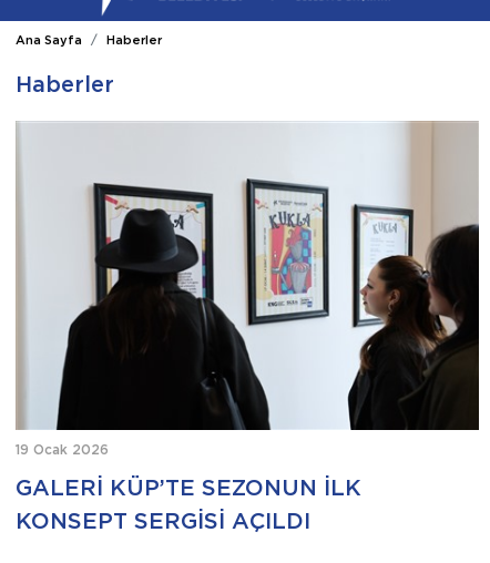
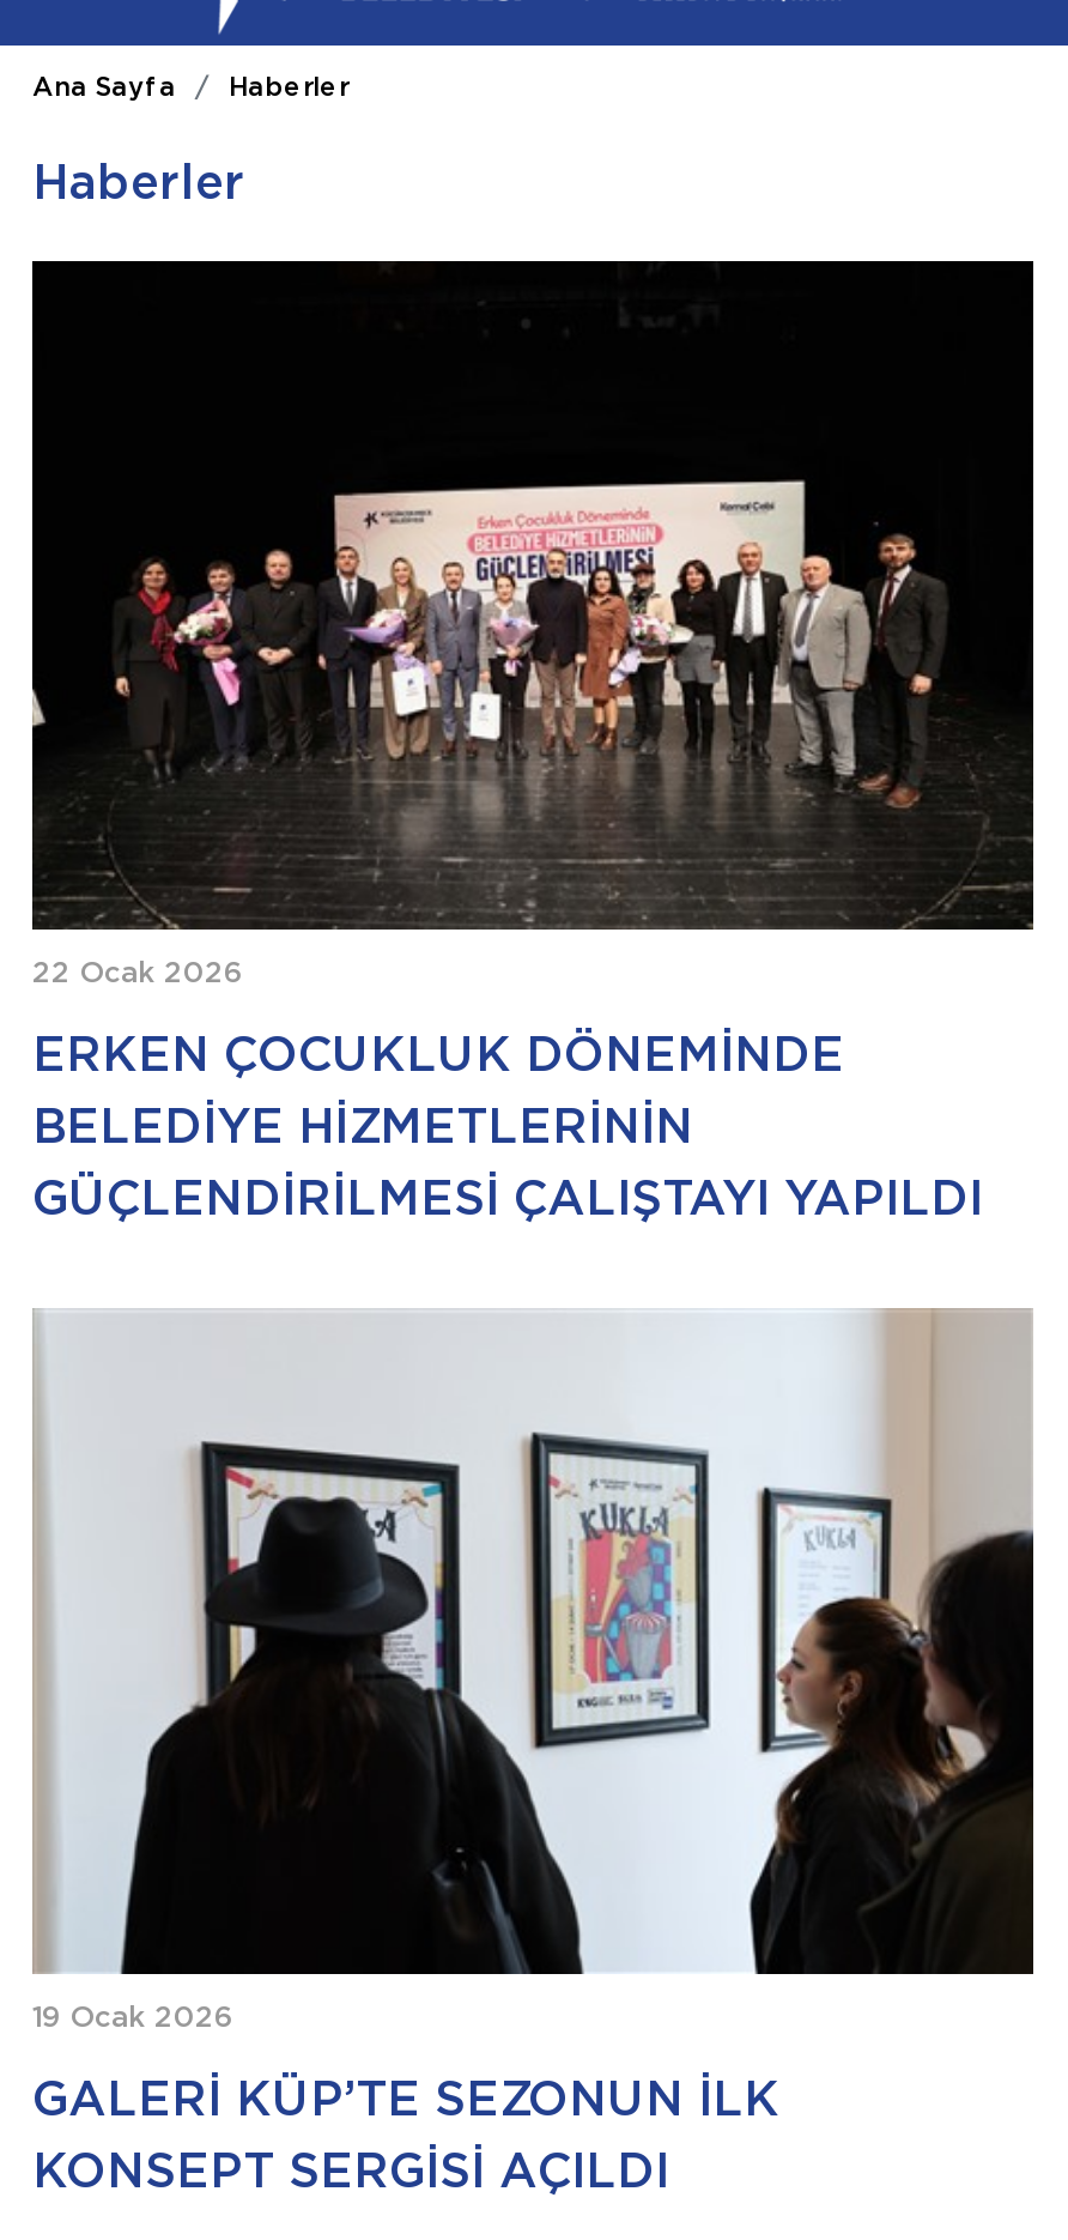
+ [image]
+ 22 Ocak 2026
+ ERKEN ÇOCUKLUK DÖNEMİNDE
+ BELEDİYE HİZMETLERİNİN
+ GÜÇLENDİRİLMESİ ÇALIŞTAYI YAPILDI
